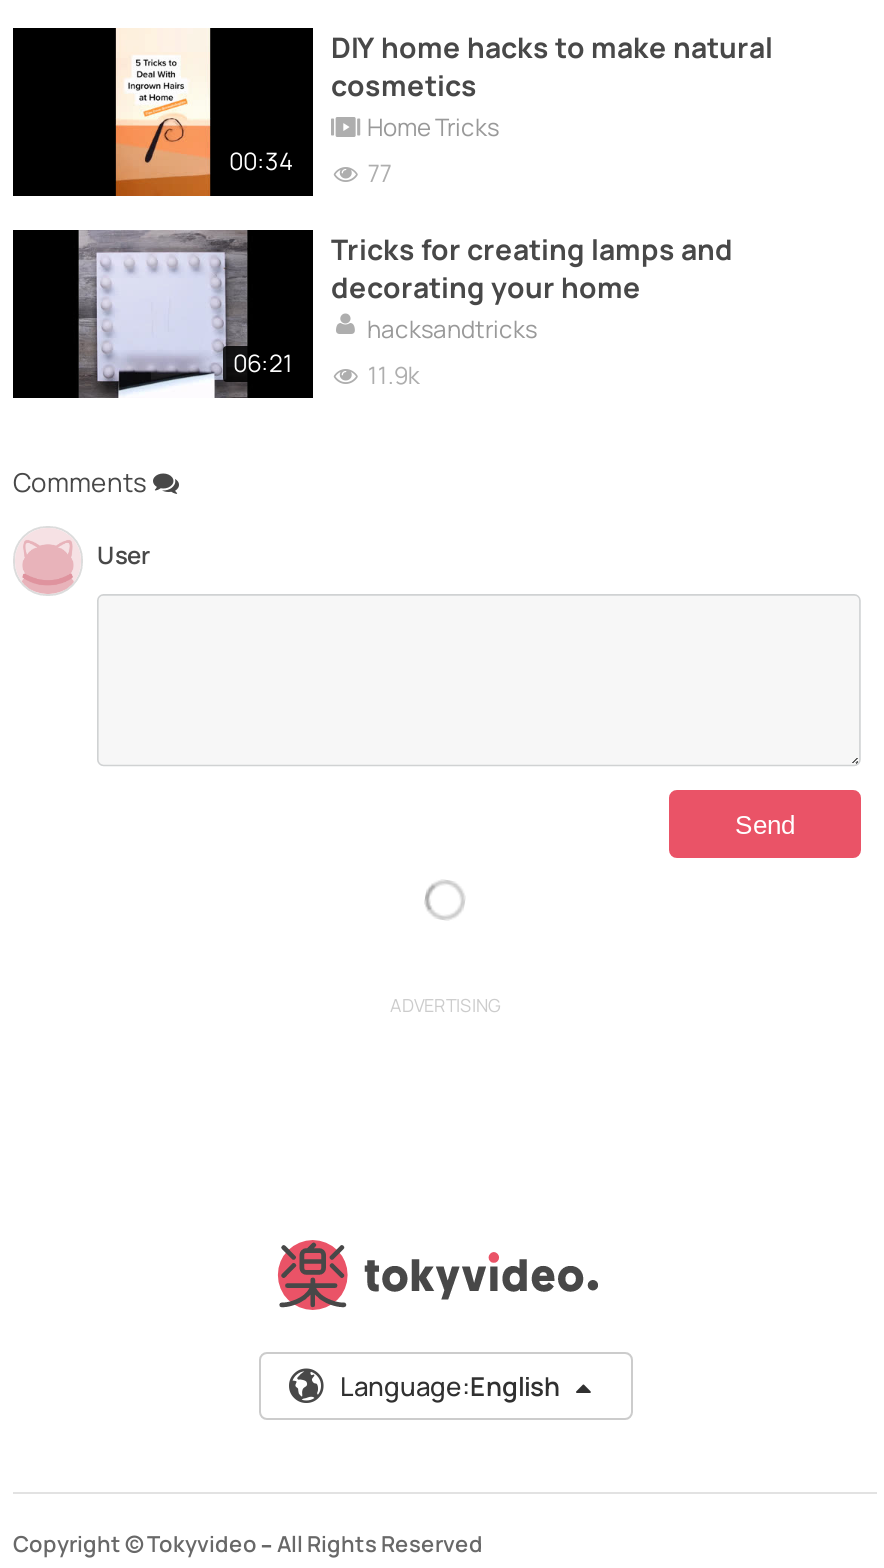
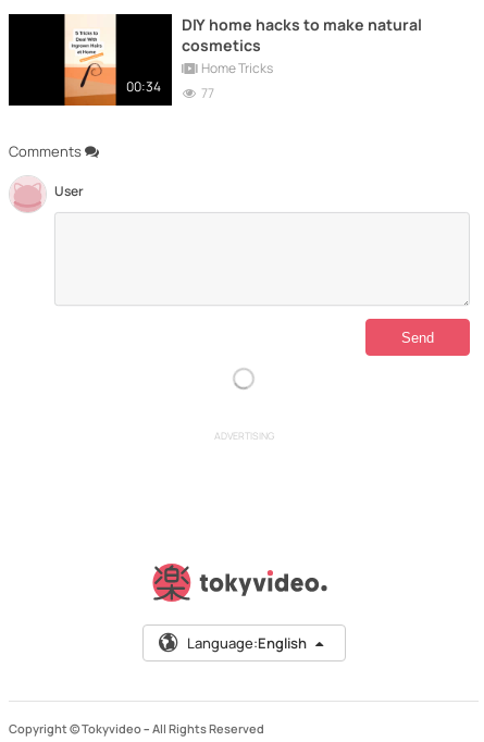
- [image]
- 06:21

- Tricks for creating lamps and
- decorating your home
- hacksandtricks
- 11.9k
